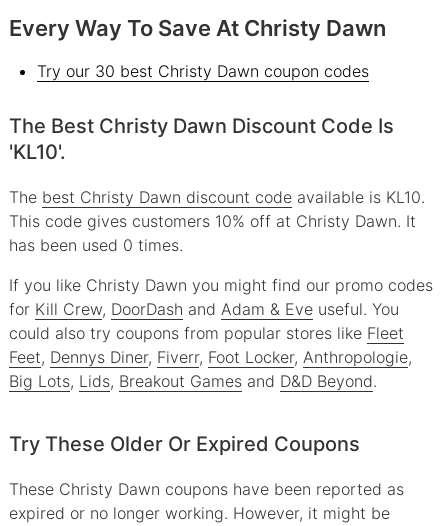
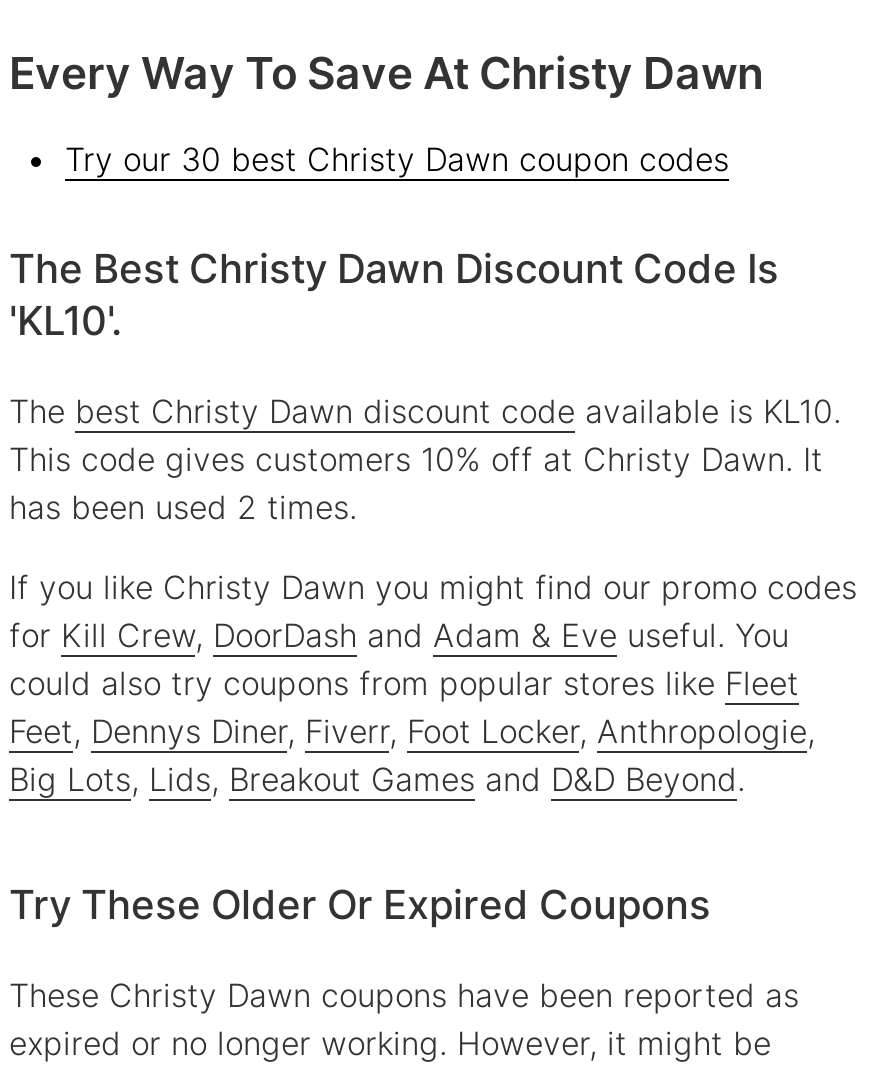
- has been used 0 times.
+ has been used 2 times.
